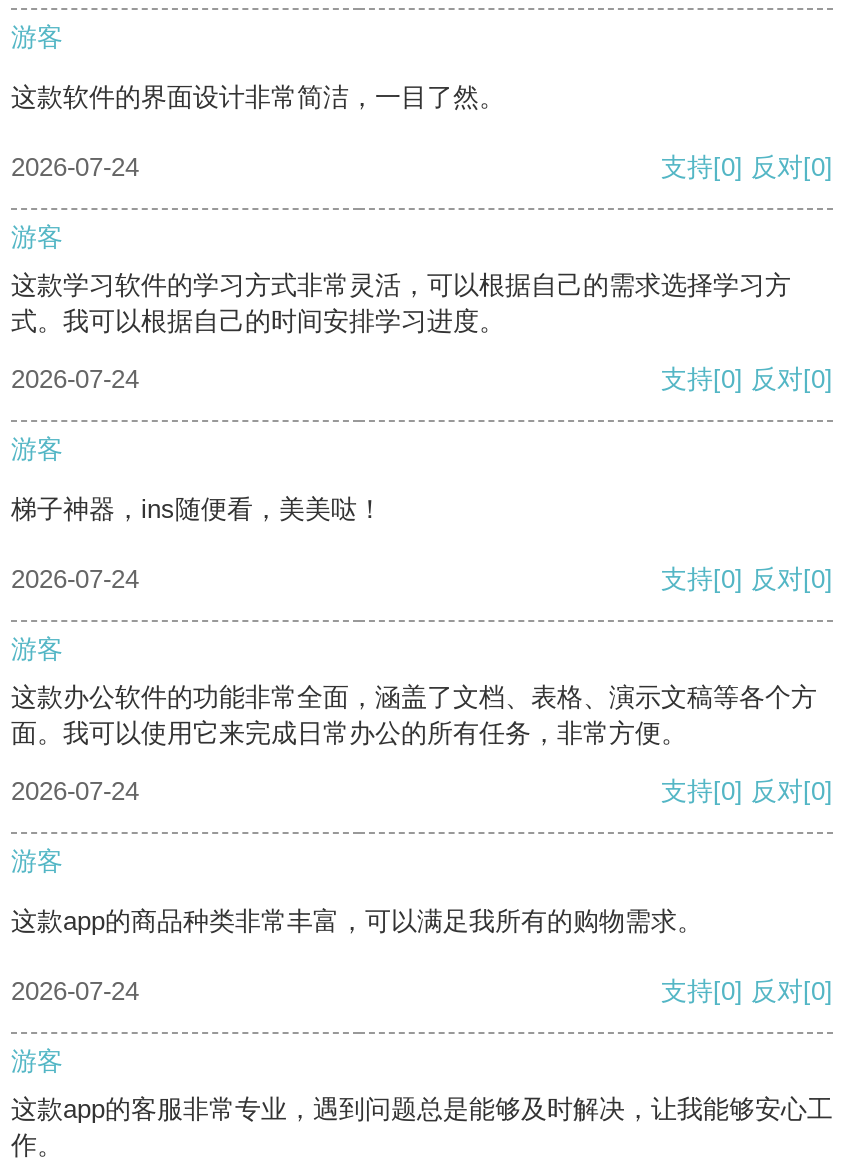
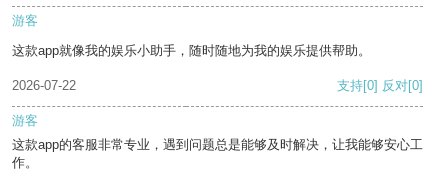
- 这款软件的界面设计非常简洁，一目了然。
- 2026-07-24
- 支持[0] 反对[0]
- 游客
- 这款学习软件的学习方式非常灵活，可以根据自己的需求选择学习方
- 式。我可以根据自己的时间安排学习进度。
- 2026-07-24
- 支持[0] 反对[0]
- 游客
- 梯子神器，ins随便看，美美哒！
- 2026-07-24
- 支持[0] 反对[0]
- 游客
- 这款办公软件的功能非常全面，涵盖了文档、表格、演示文稿等各个方
- 面。我可以使用它来完成日常办公的所有任务，非常方便。
- 2026-07-24
- 支持[0] 反对[0]
- 游客
- 这款app的商品种类非常丰富，可以满足我所有的购物需求。
- 2026-07-24
+ 这款app就像我的娱乐小助手，随时随地为我的娱乐提供帮助。
+ 2026-07-22
